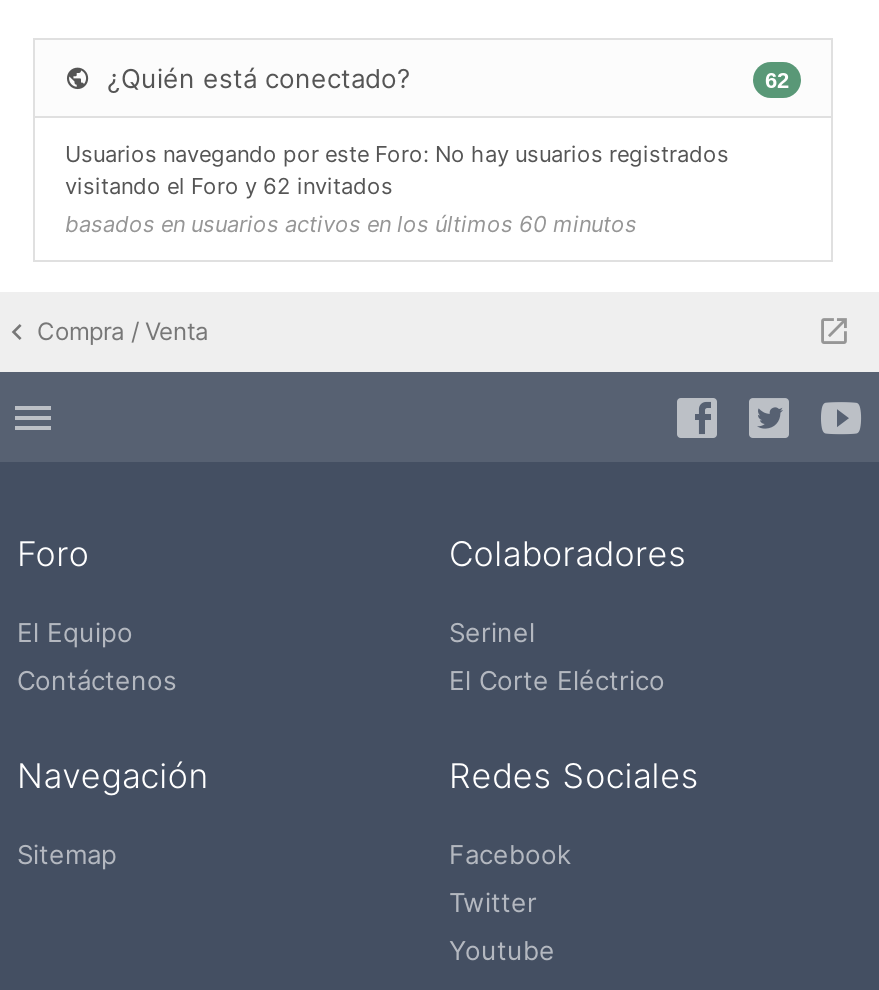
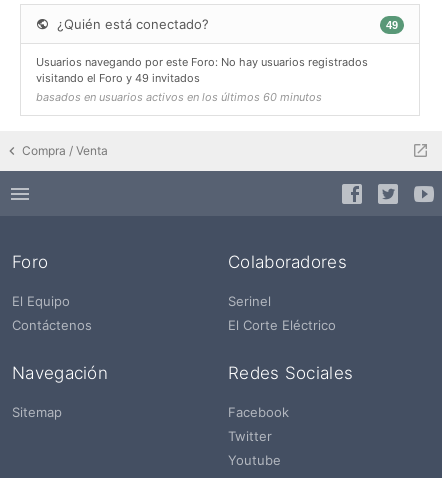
- 62
+ 49

- visitando el Foro y 62 invitados
+ visitando el Foro y 49 invitados
